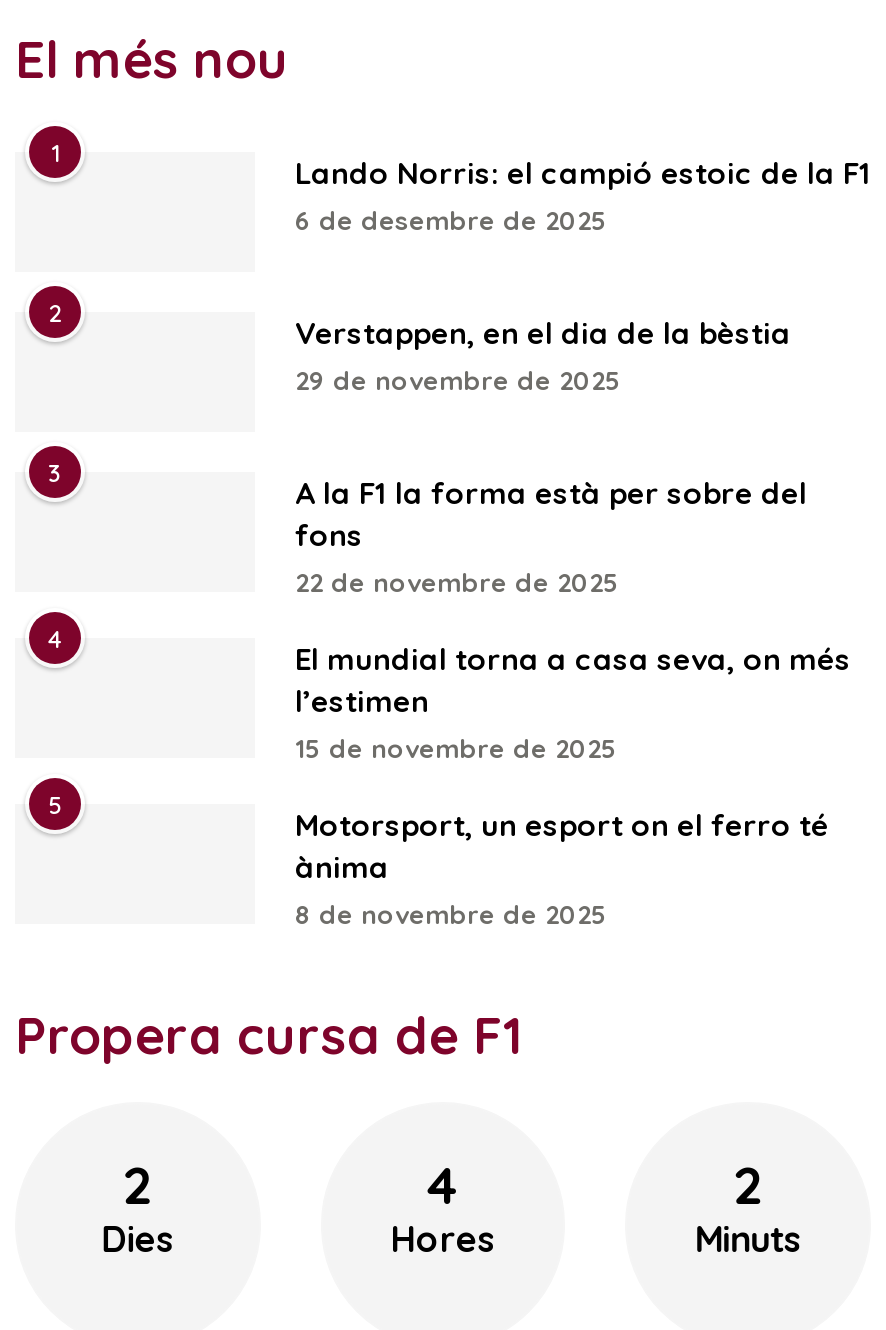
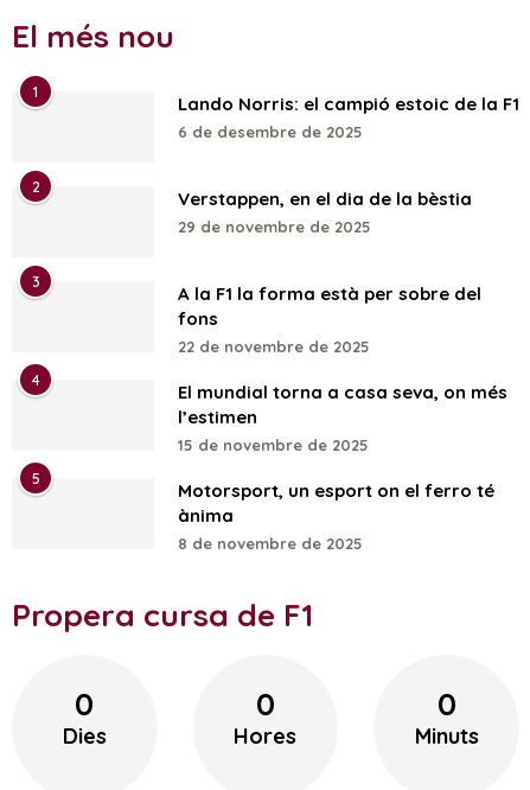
- 2
+ 0

- 4
+ 0

- 2
+ 0
